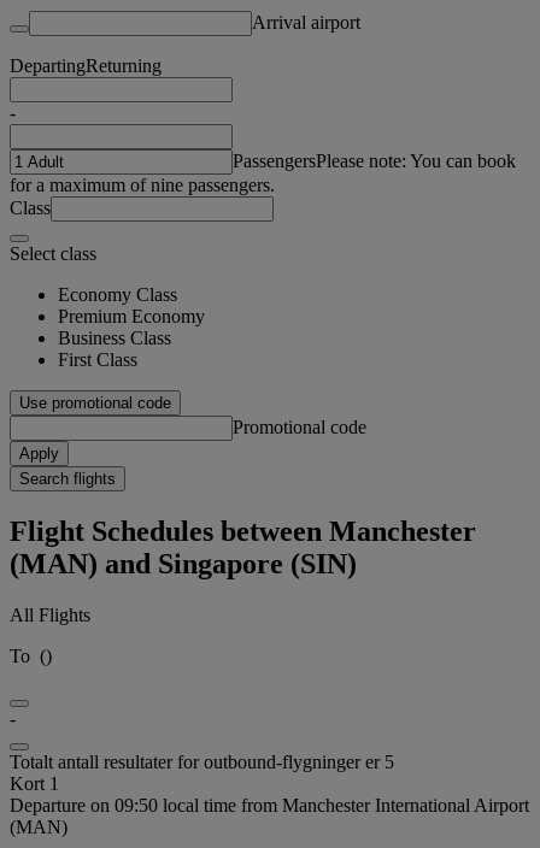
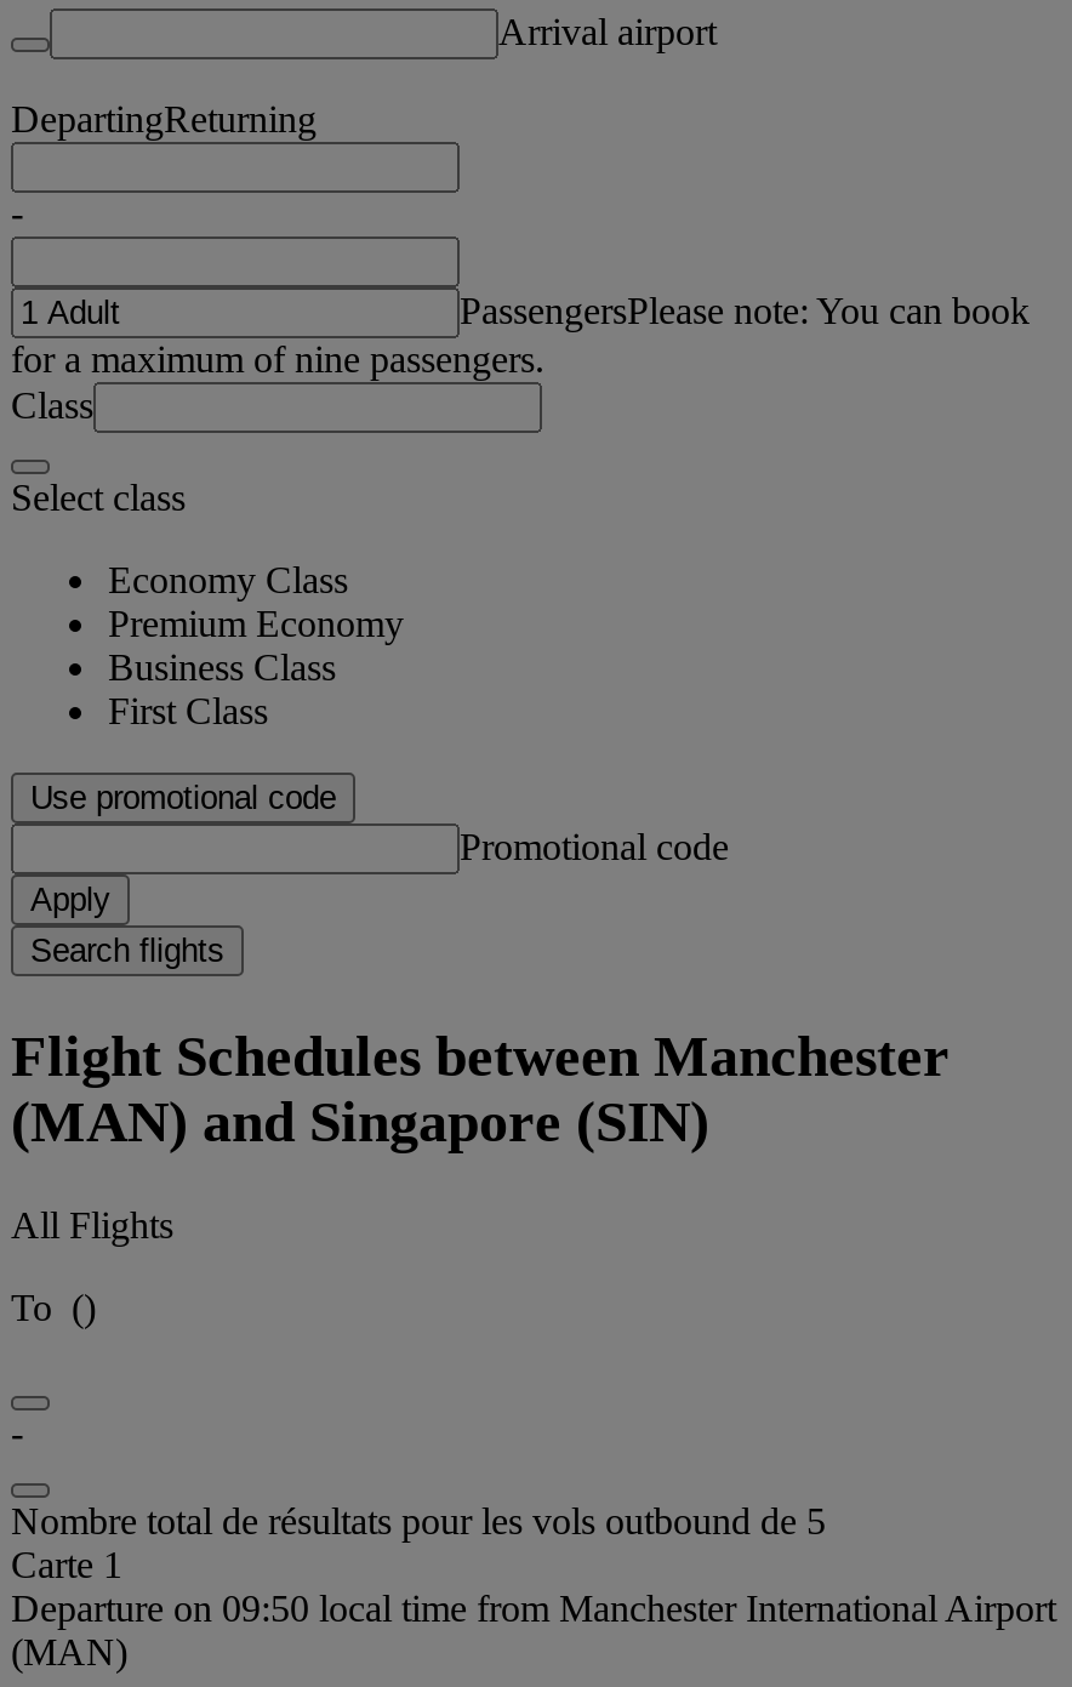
- Totalt antall resultater for outbound-flygninger er 5
- Kort 1
+ Nombre total de résultats pour les vols outbound de 5
+ Carte 1
